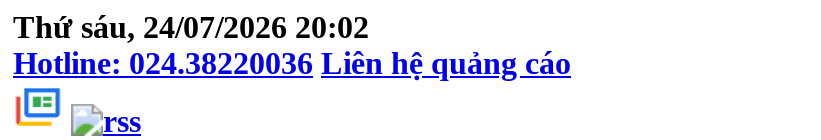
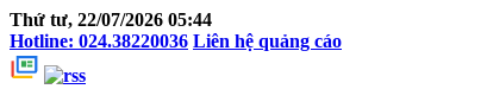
- Thứ sáu, 24/07/2026 20:02
+ Thứ tư, 22/07/2026 05:44
